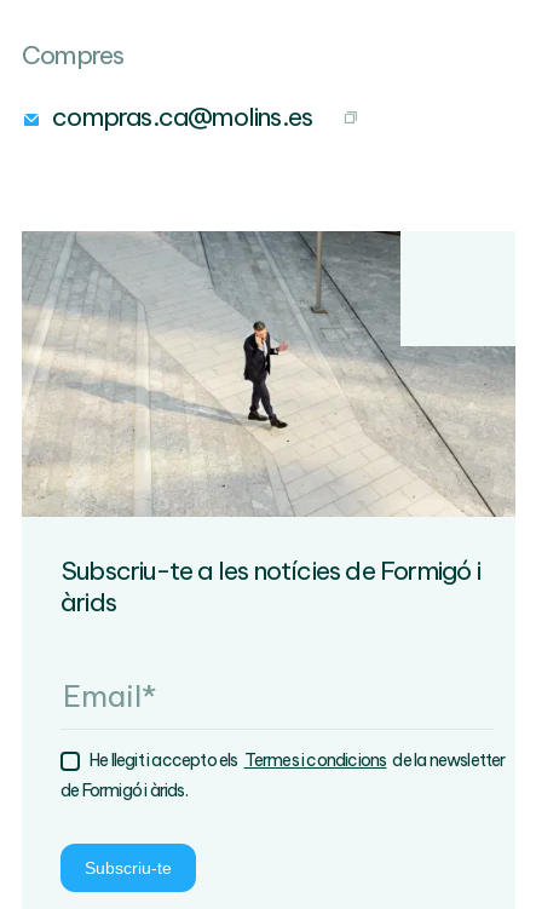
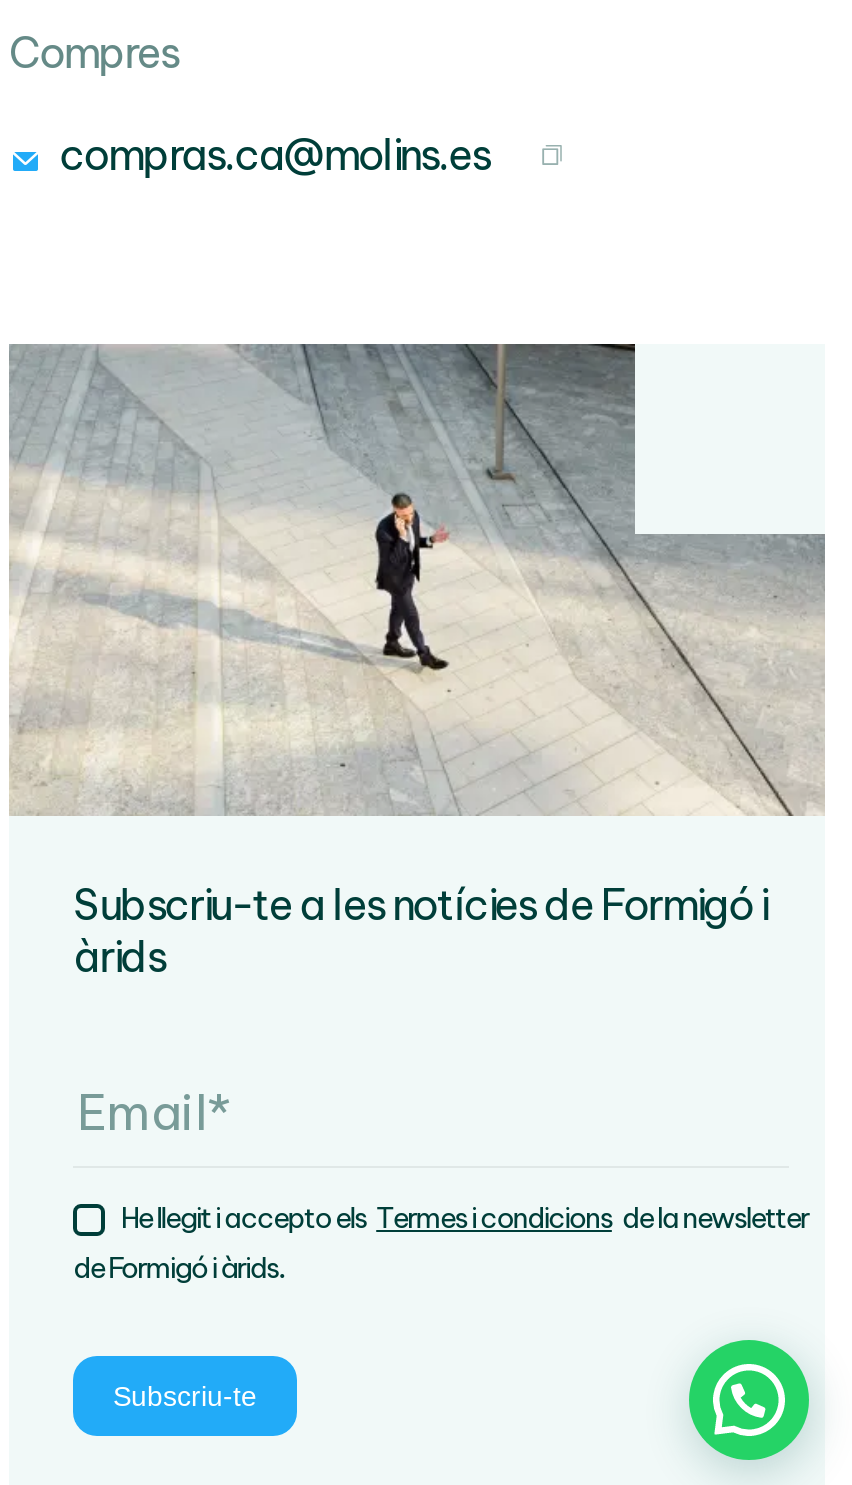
+ [image]
